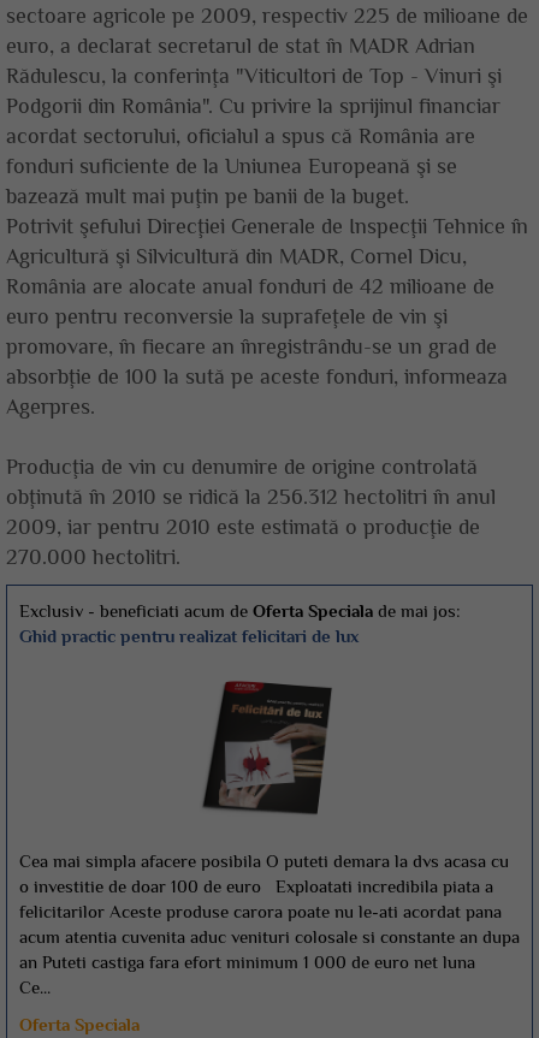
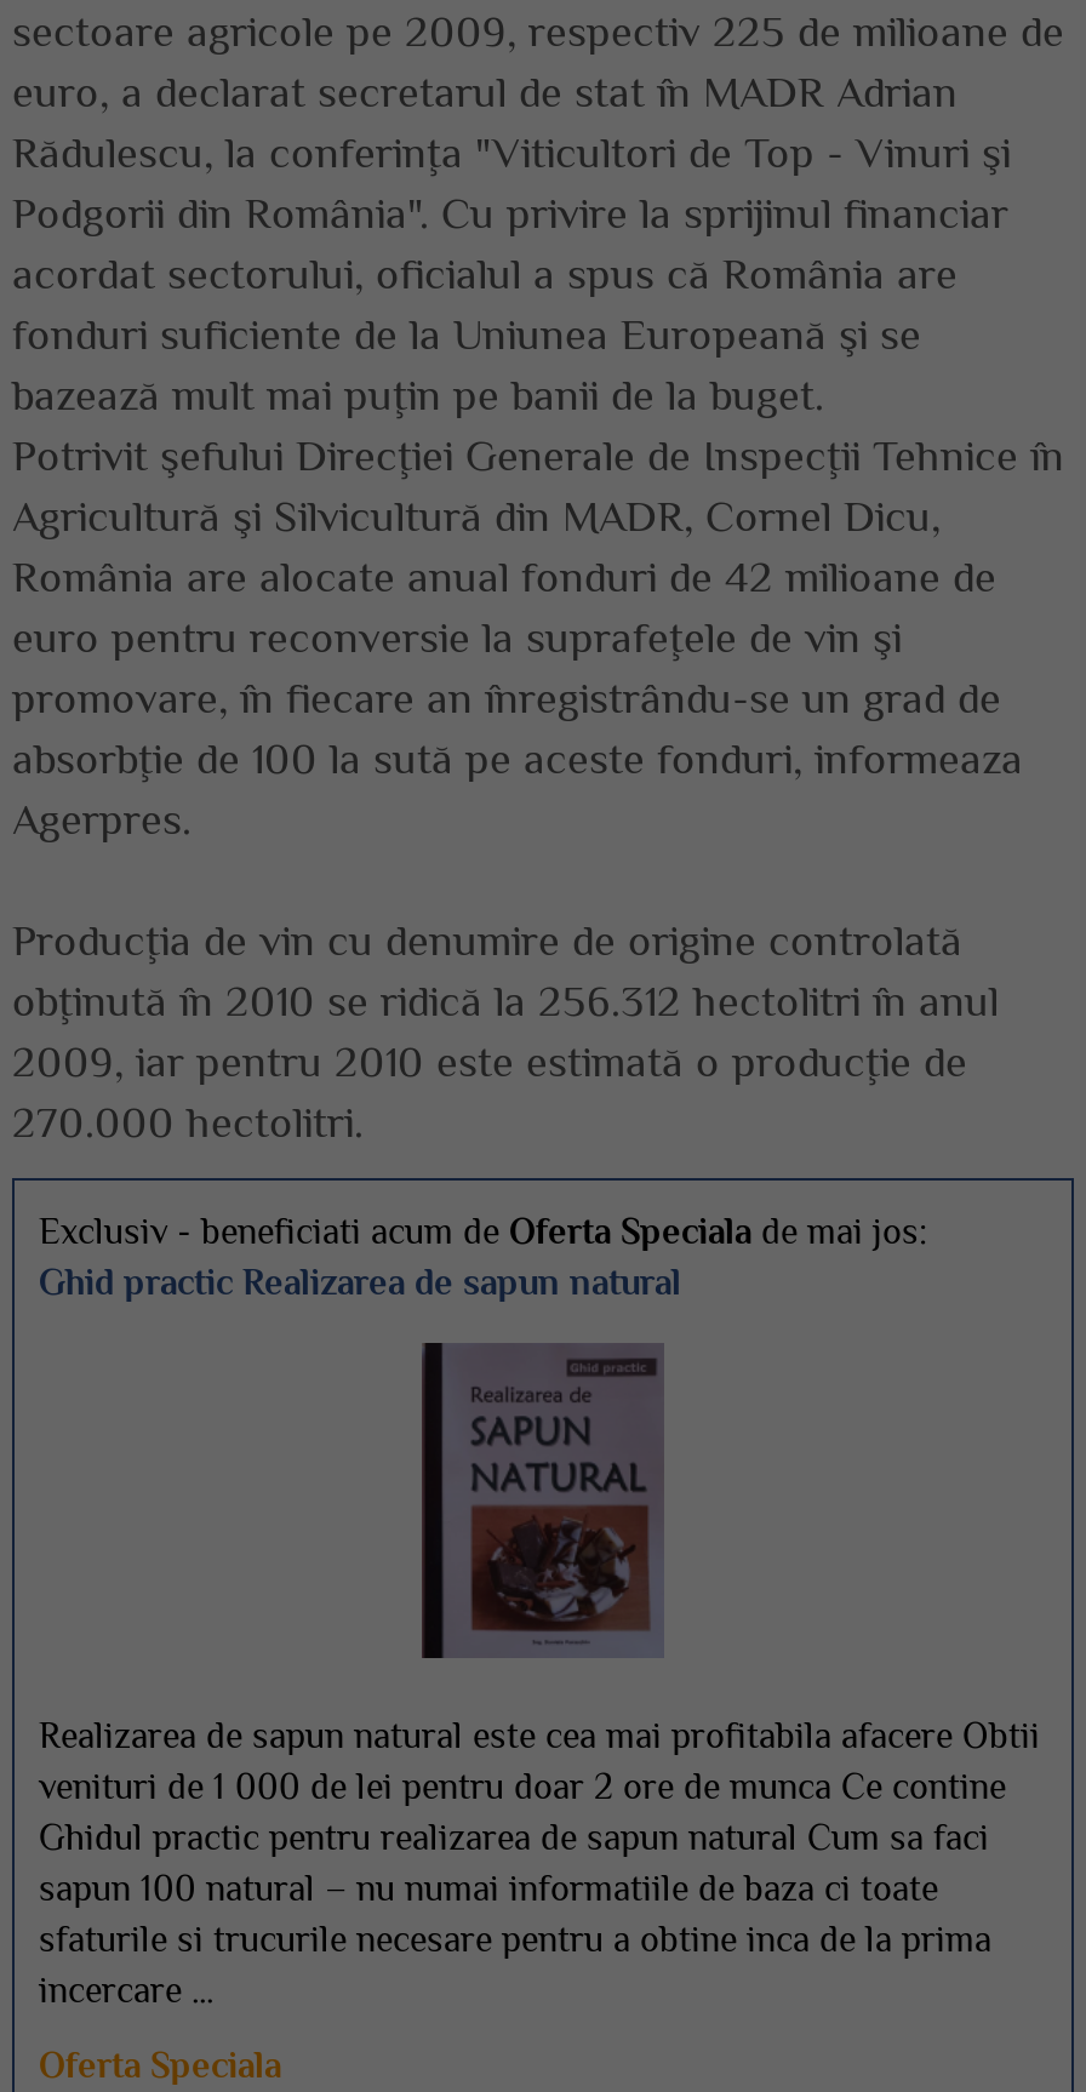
- Ghid practic pentru realizat felicitari de lux
+ Ghid practic Realizarea de sapun natural

- [image]
- Cea mai simpla afacere posibila O puteti demara la dvs acasa cu
- o investitie de doar 100 de euro Exploatati incredibila piata a
- felicitarilor Aceste produse carora poate nu le-ati acordat pana
- acum atentia cuvenita aduc venituri colosale si constante an dupa
- an Puteti castiga fara efort minimum 1 000 de euro net luna
- Ce...
+ [image]
+ Realizarea de sapun natural este cea mai profitabila afacere Obtii
+ venituri de 1 000 de lei pentru doar 2 ore de munca Ce contine
+ Ghidul practic pentru realizarea de sapun natural Cum sa faci
+ sapun 100 natural – nu numai informatiile de baza ci toate
+ sfaturile si trucurile necesare pentru a obtine inca de la prima
+ incercare ...
